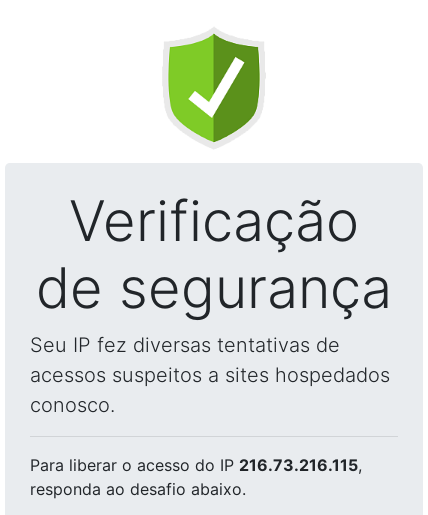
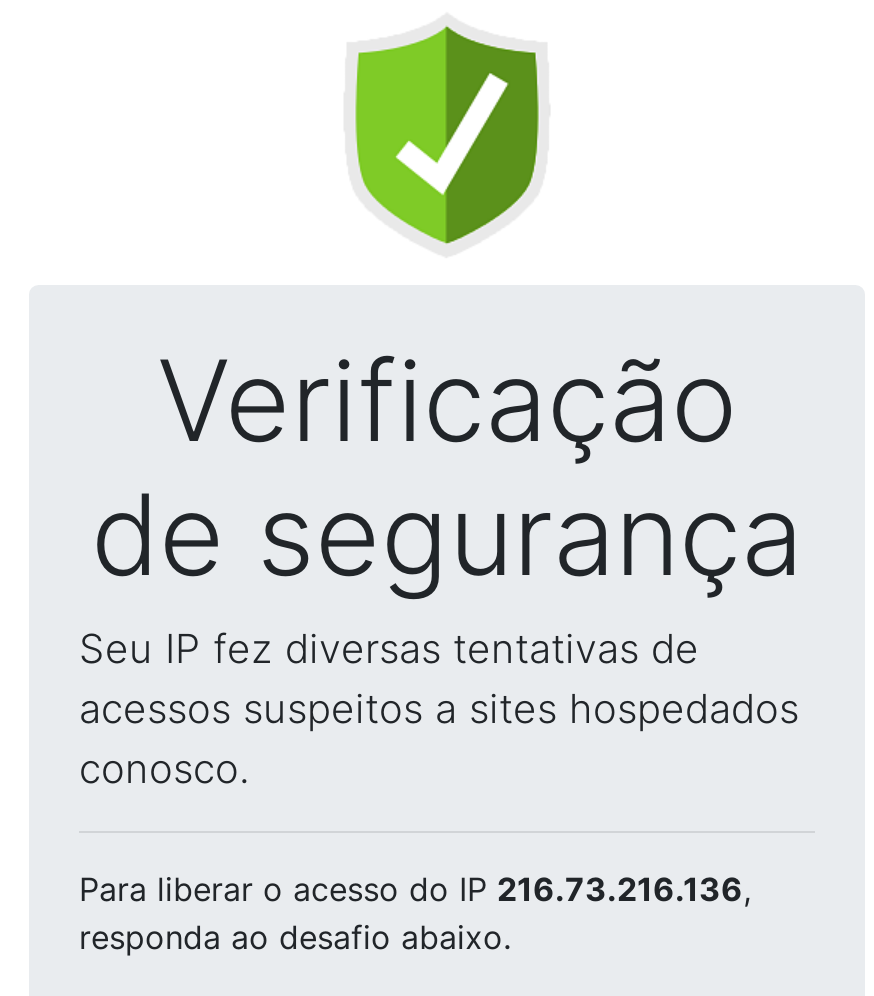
- Para liberar o acesso do IP 216.73.216.115,
+ Para liberar o acesso do IP 216.73.216.136,
